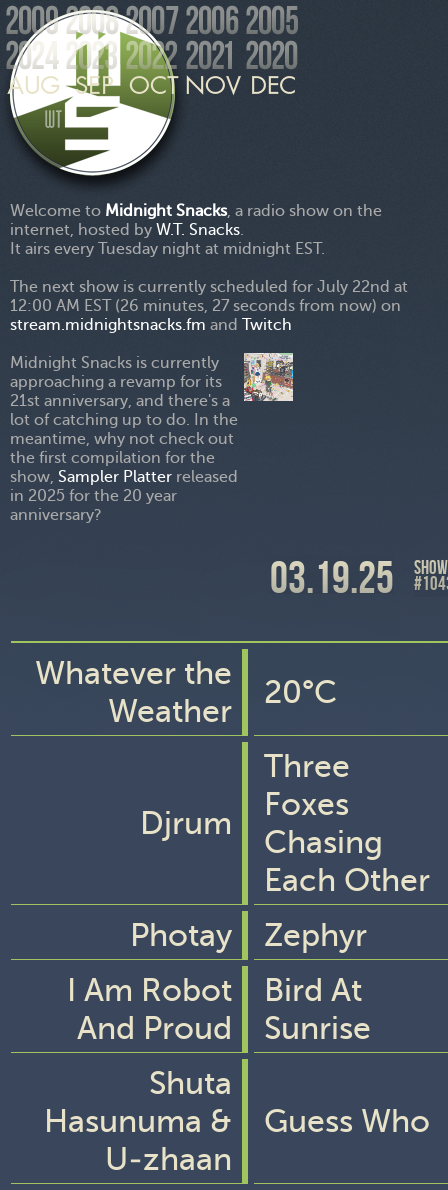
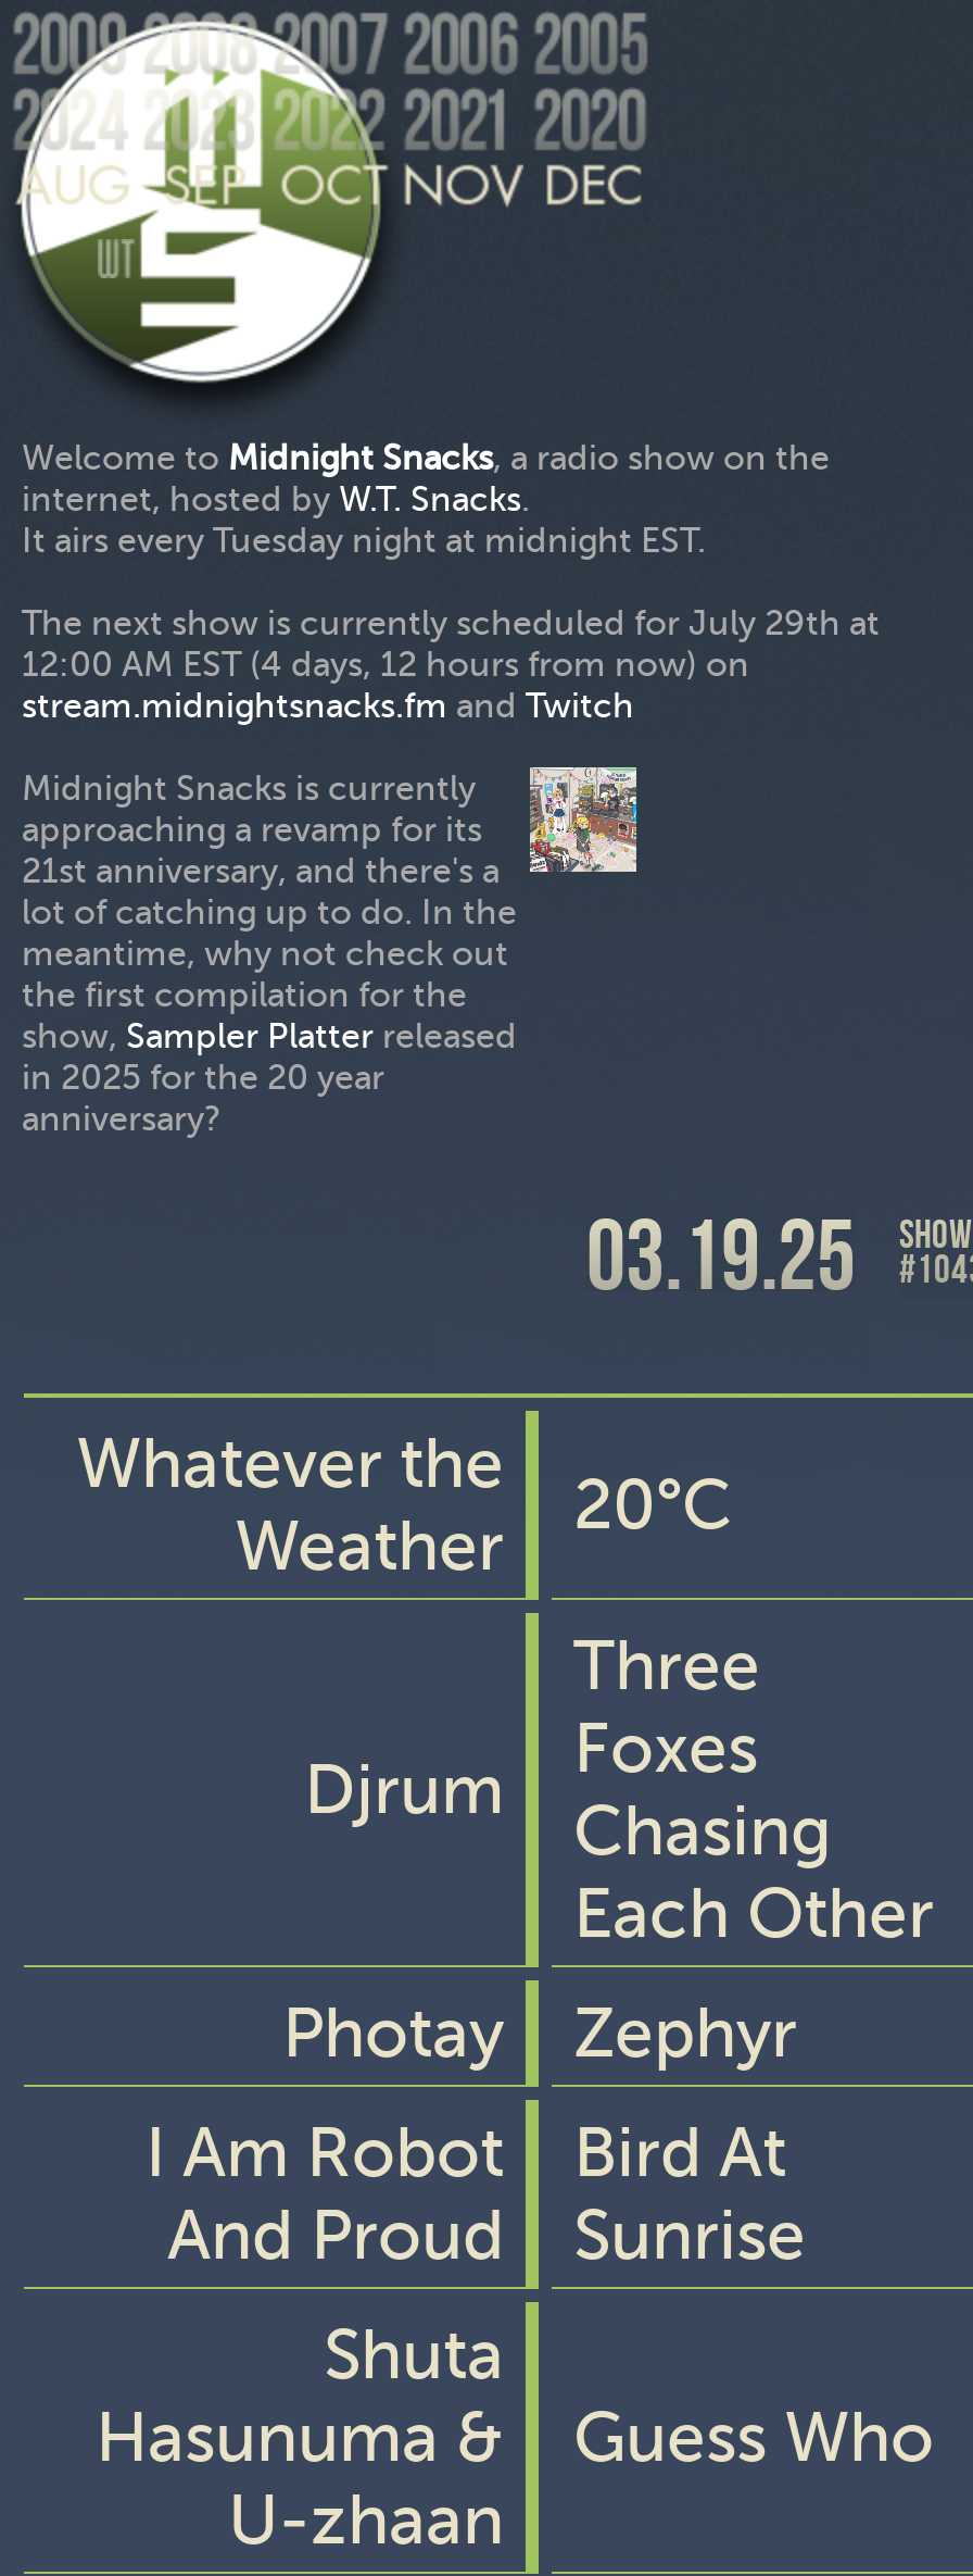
- The next show is currently scheduled for July 22nd at
+ The next show is currently scheduled for July 29th at

- 12:00 AM EST (26 minutes, 27 seconds from now) on
+ 12:00 AM EST (4 days, 12 hours from now) on
